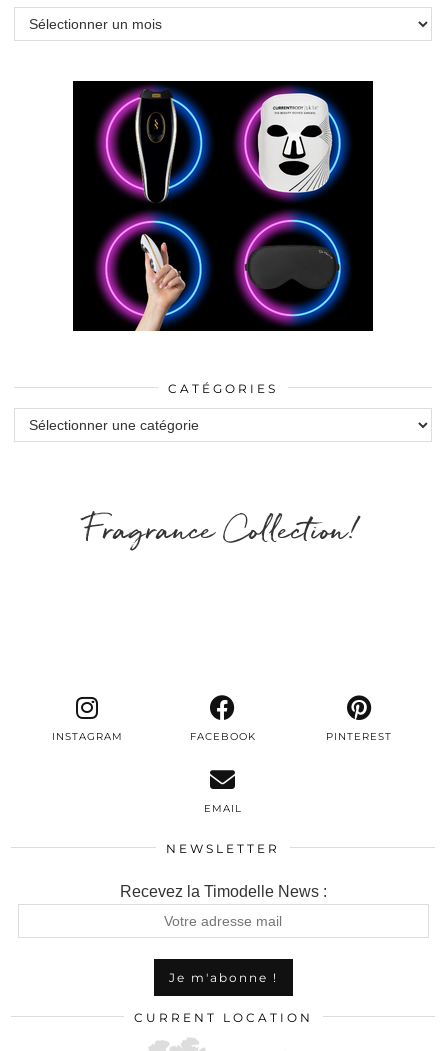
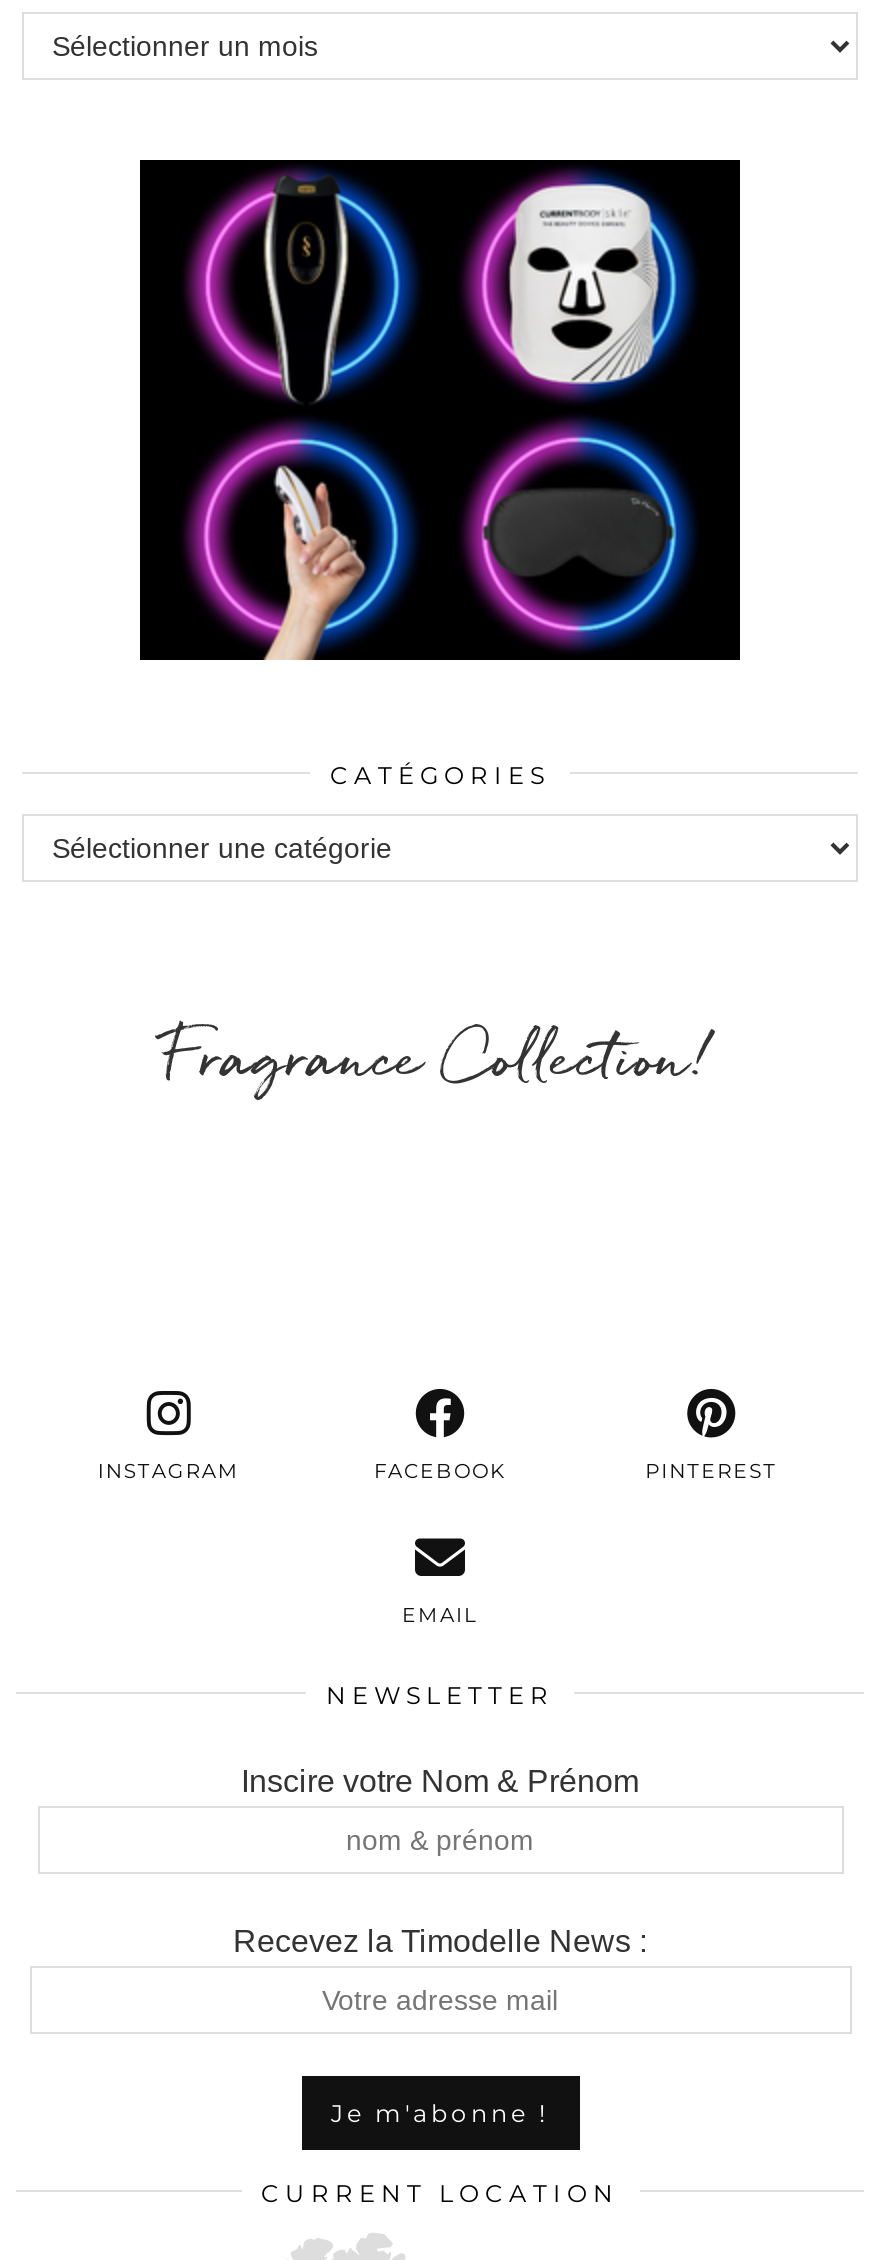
+ Inscire votre Nom & Prénom
